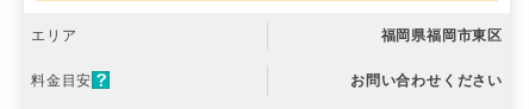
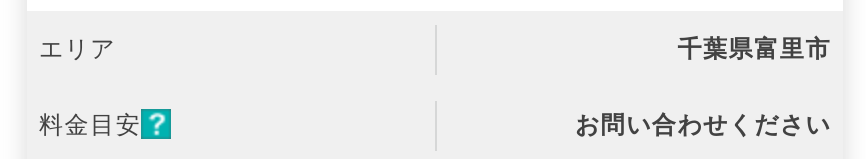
- 福岡県福岡市東区
+ 千葉県富里市
